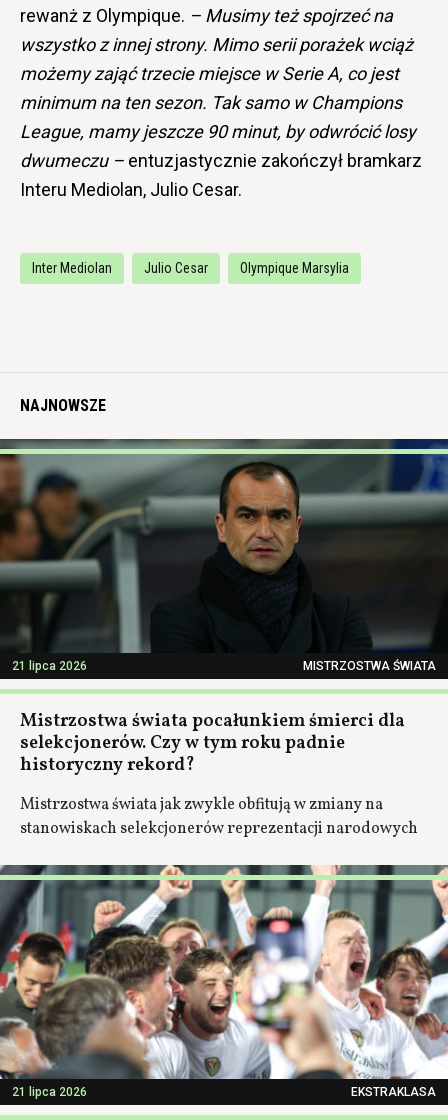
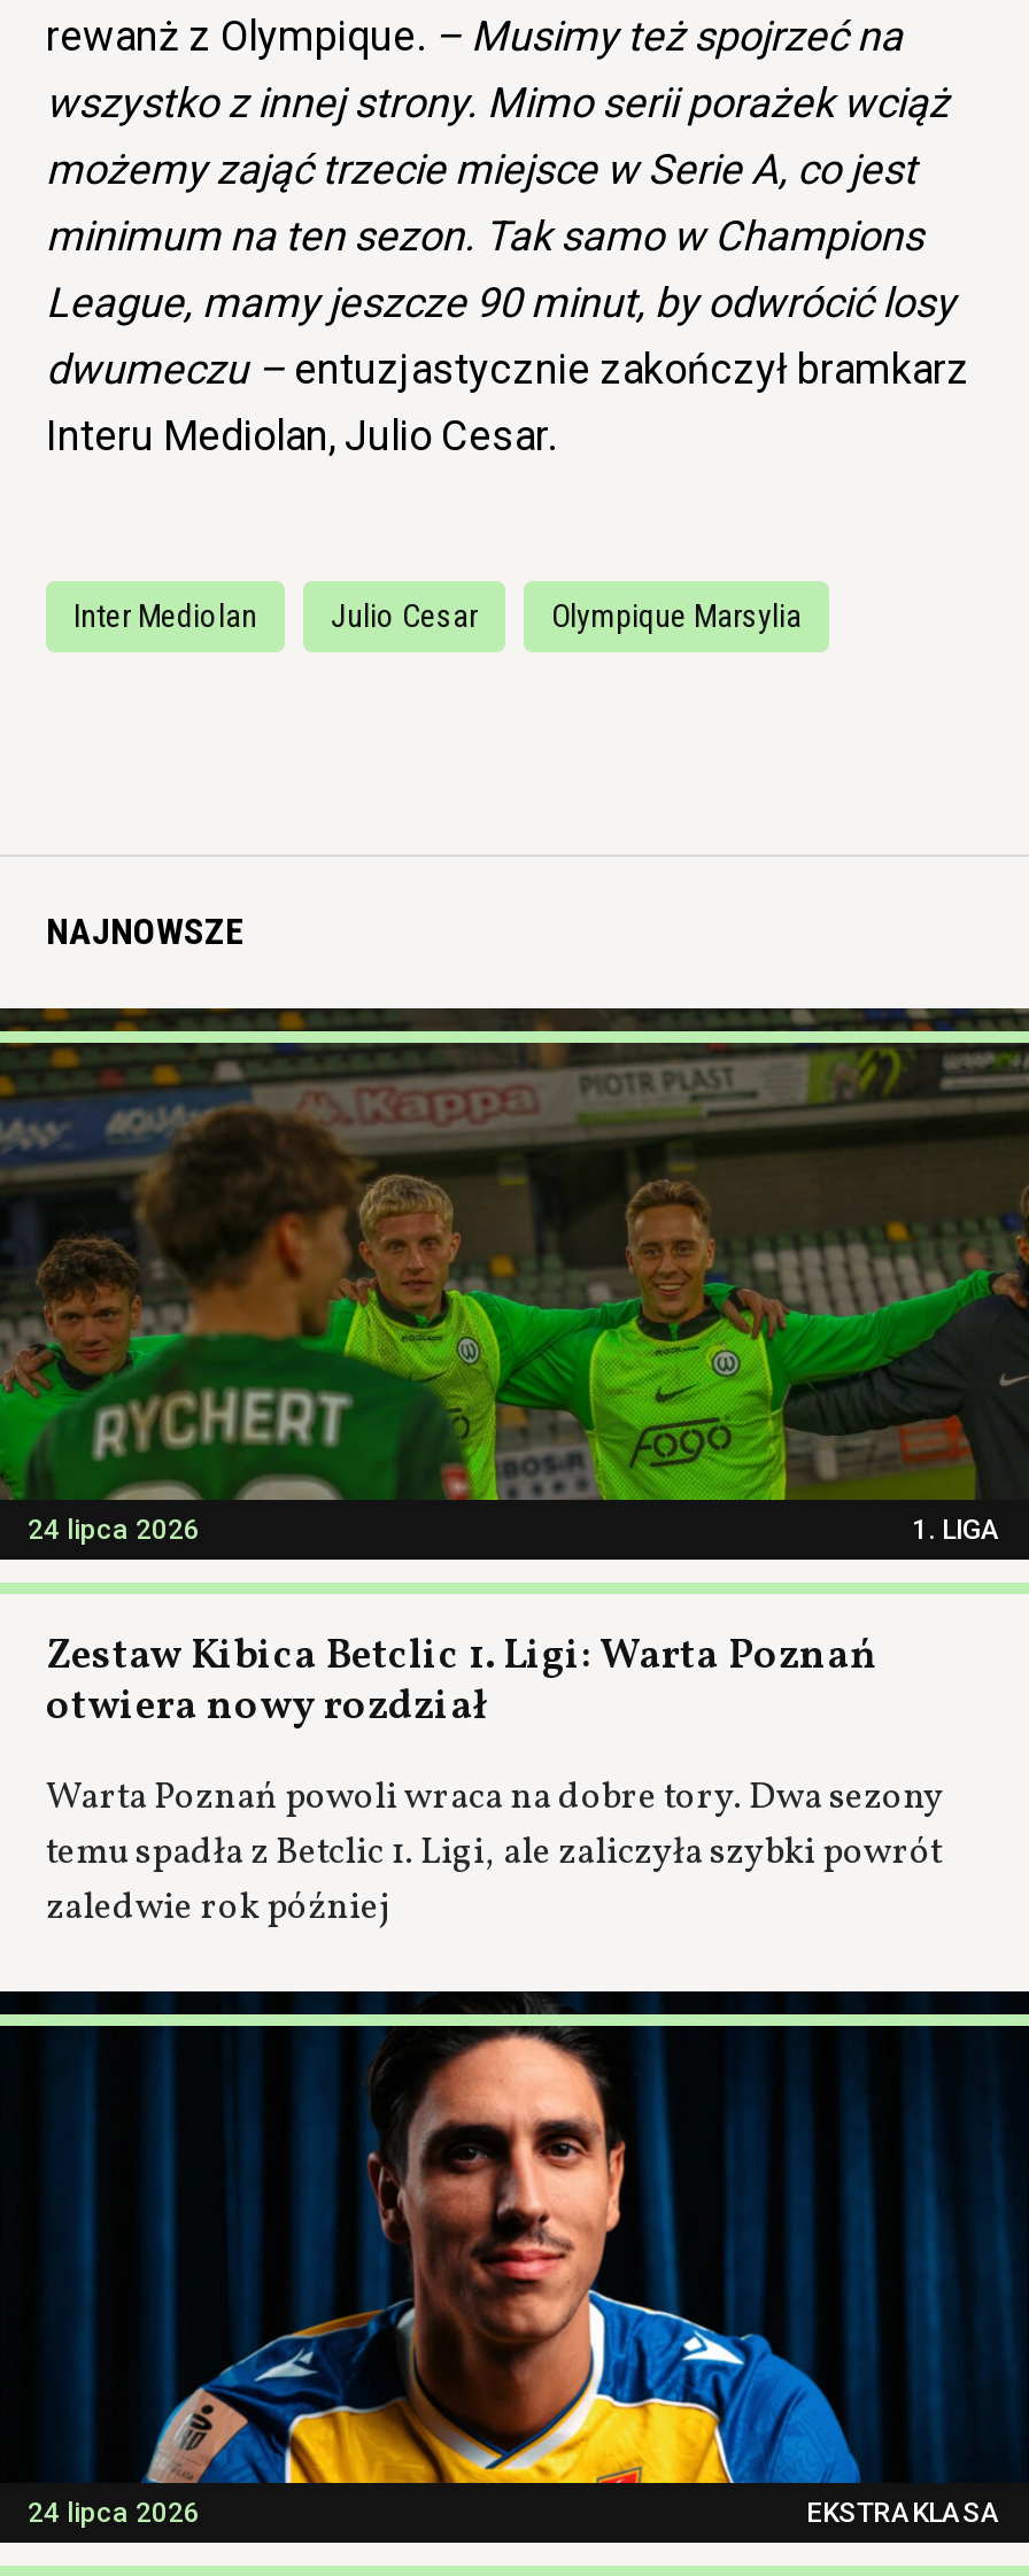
- [image]
- 21 lipca 2026
- MISTRZOSTWA ŚWIATA
+ [image]
+ 24 lipca 2026
+ 1. LIGA

- Mistrzostwa świata pocałunkiem śmierci dla
- selekcjonerów. Czy w tym roku padnie
- historyczny rekord?
+ Zestaw Kibica Betclic 1. Ligi: Warta Poznań
+ otwiera nowy rozdział

- Mistrzostwa świata jak zwykle obfitują w zmiany na
- stanowiskach selekcjonerów reprezentacji narodowych
+ Warta Poznań powoli wraca na dobre tory. Dwa sezony
+ temu spadła z Betclic 1. Ligi, ale zaliczyła szybki powrót
+ zaledwie rok później

- [image]
- 21 lipca 2026
+ [image]
+ 24 lipca 2026
